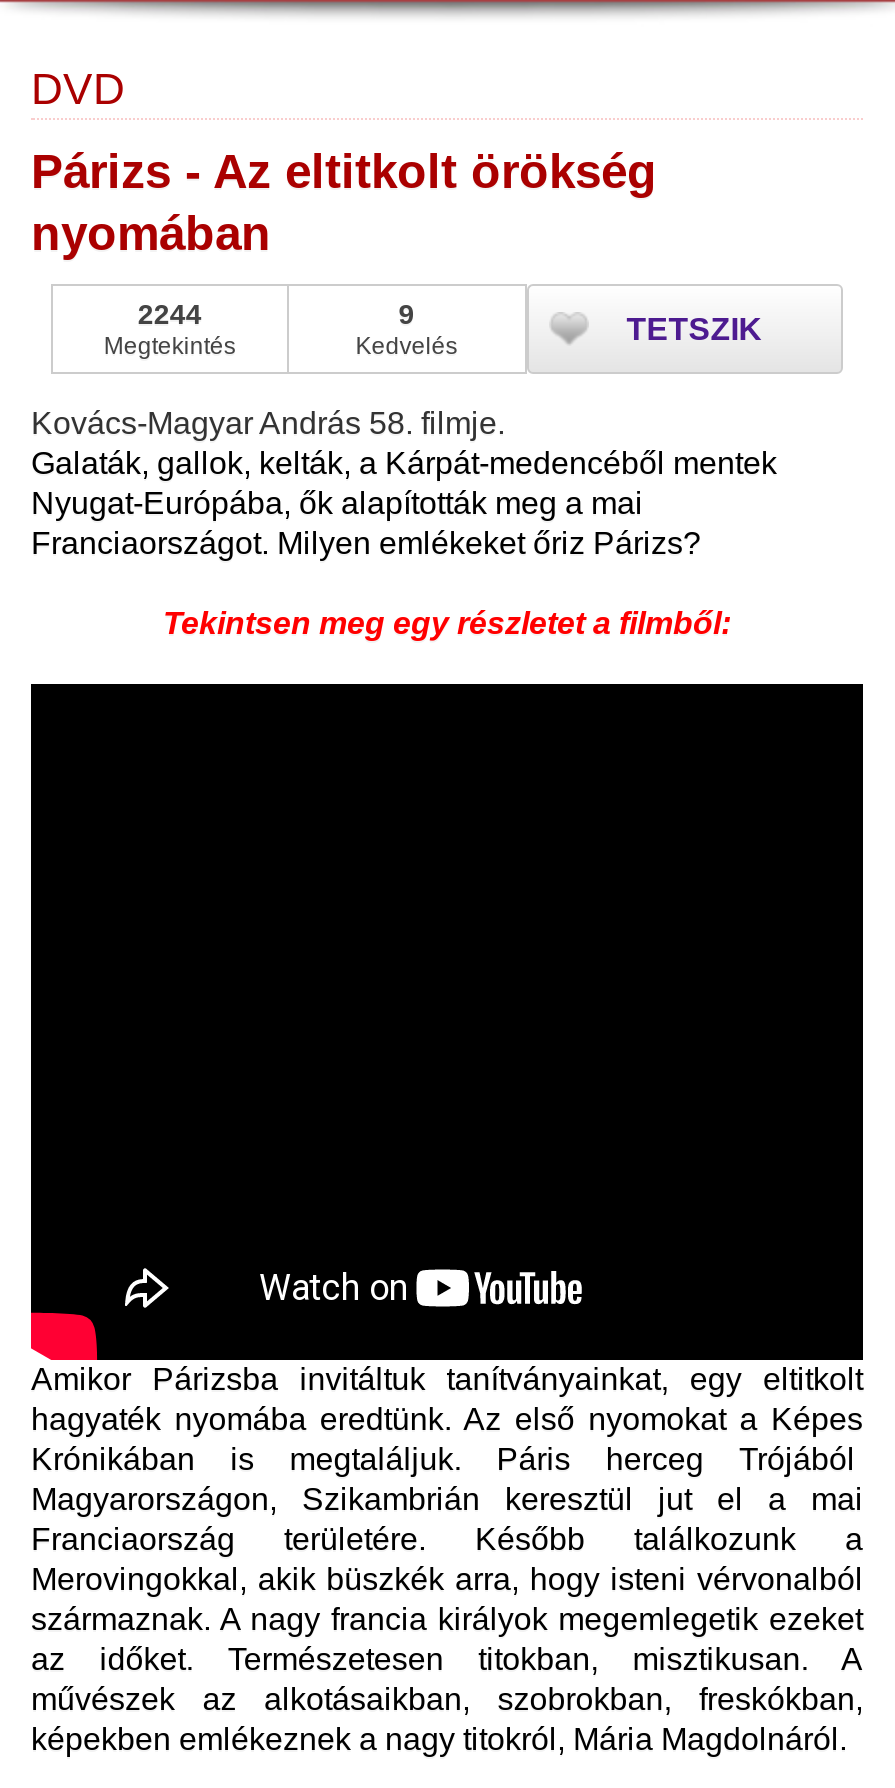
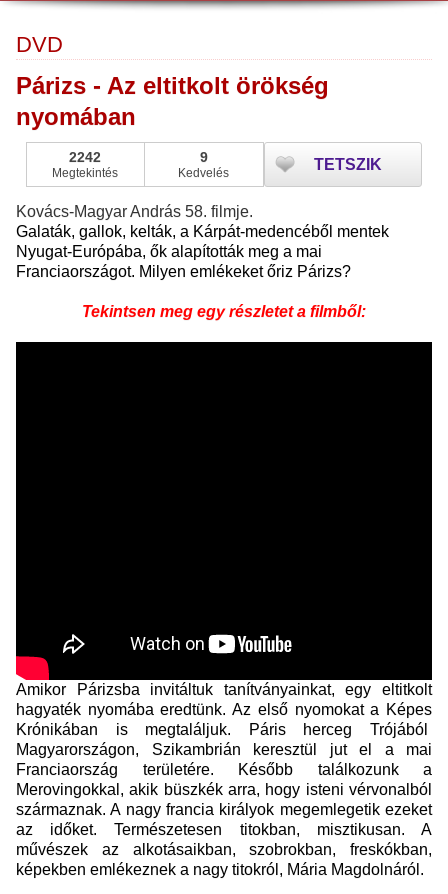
- 2244
+ 2242
